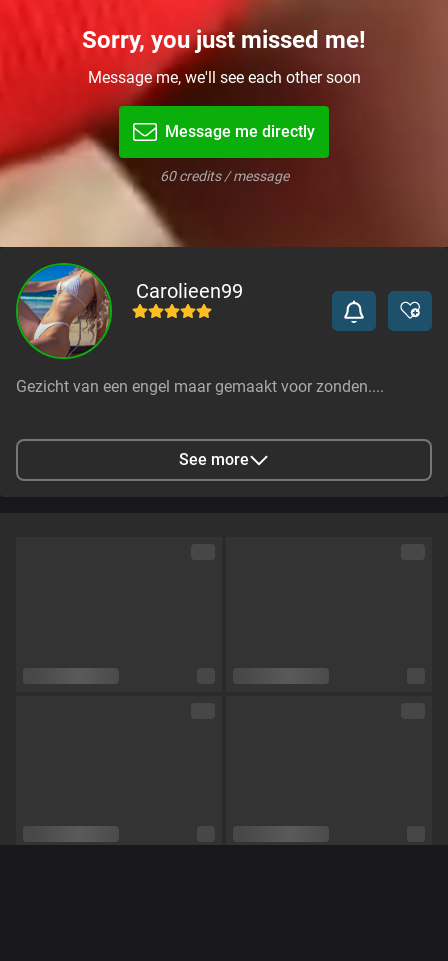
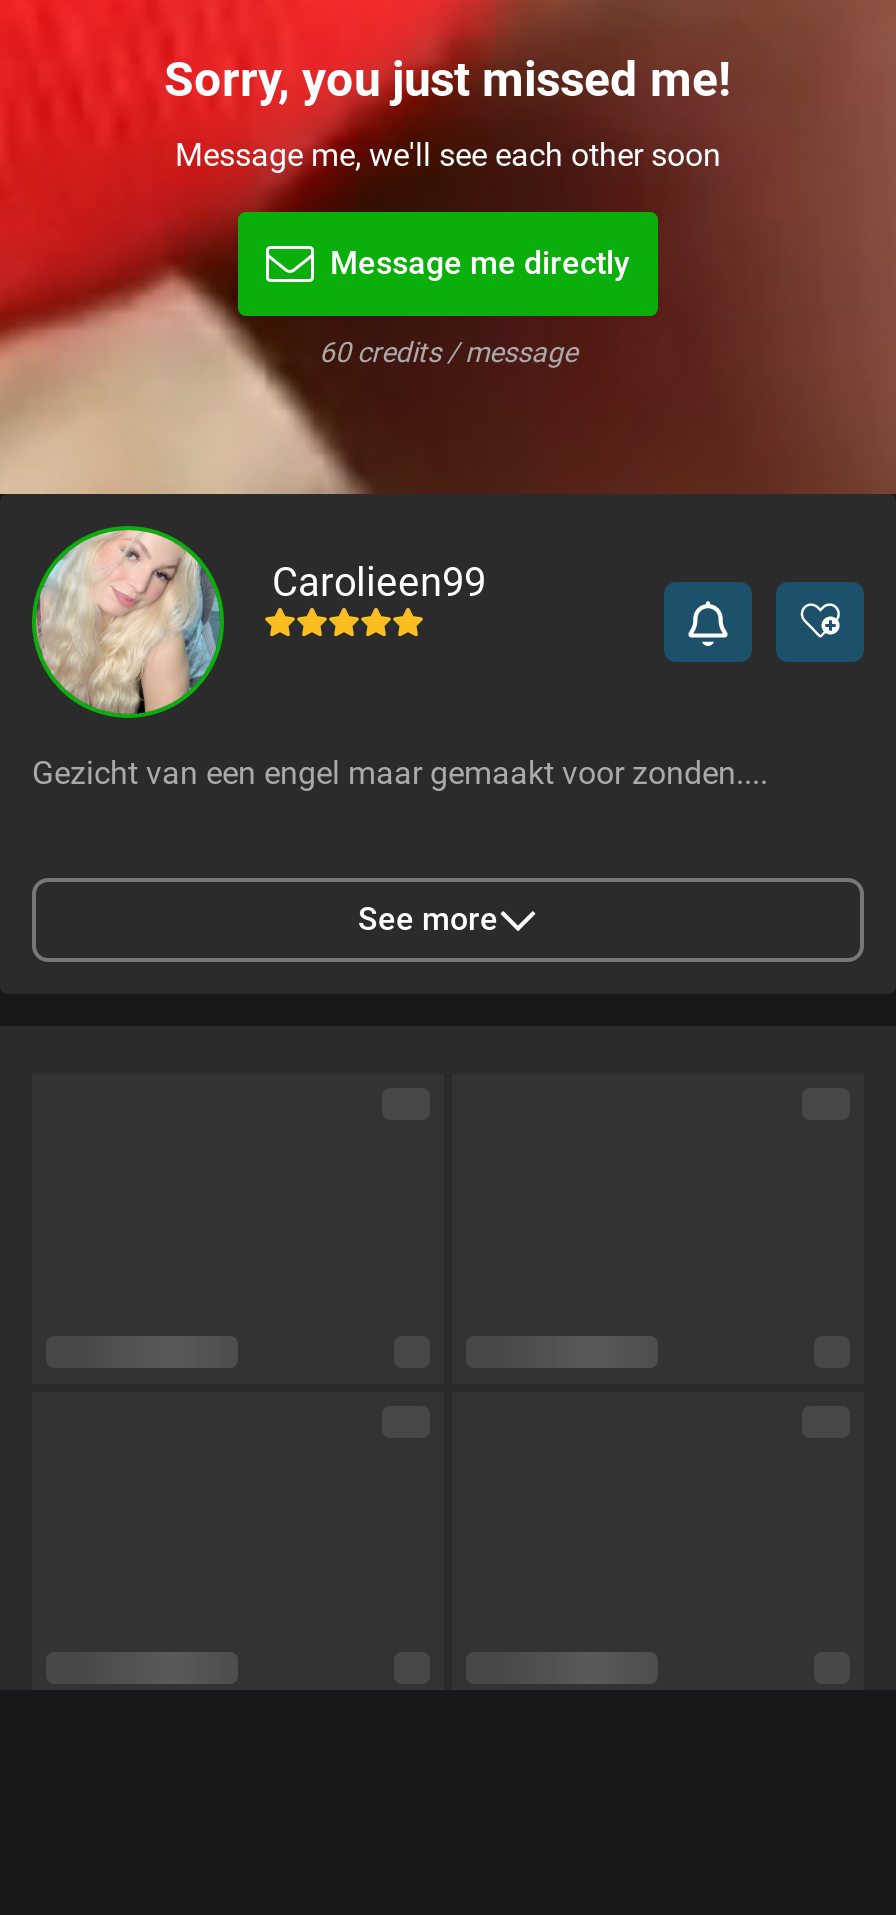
- [image]
+ [image]
